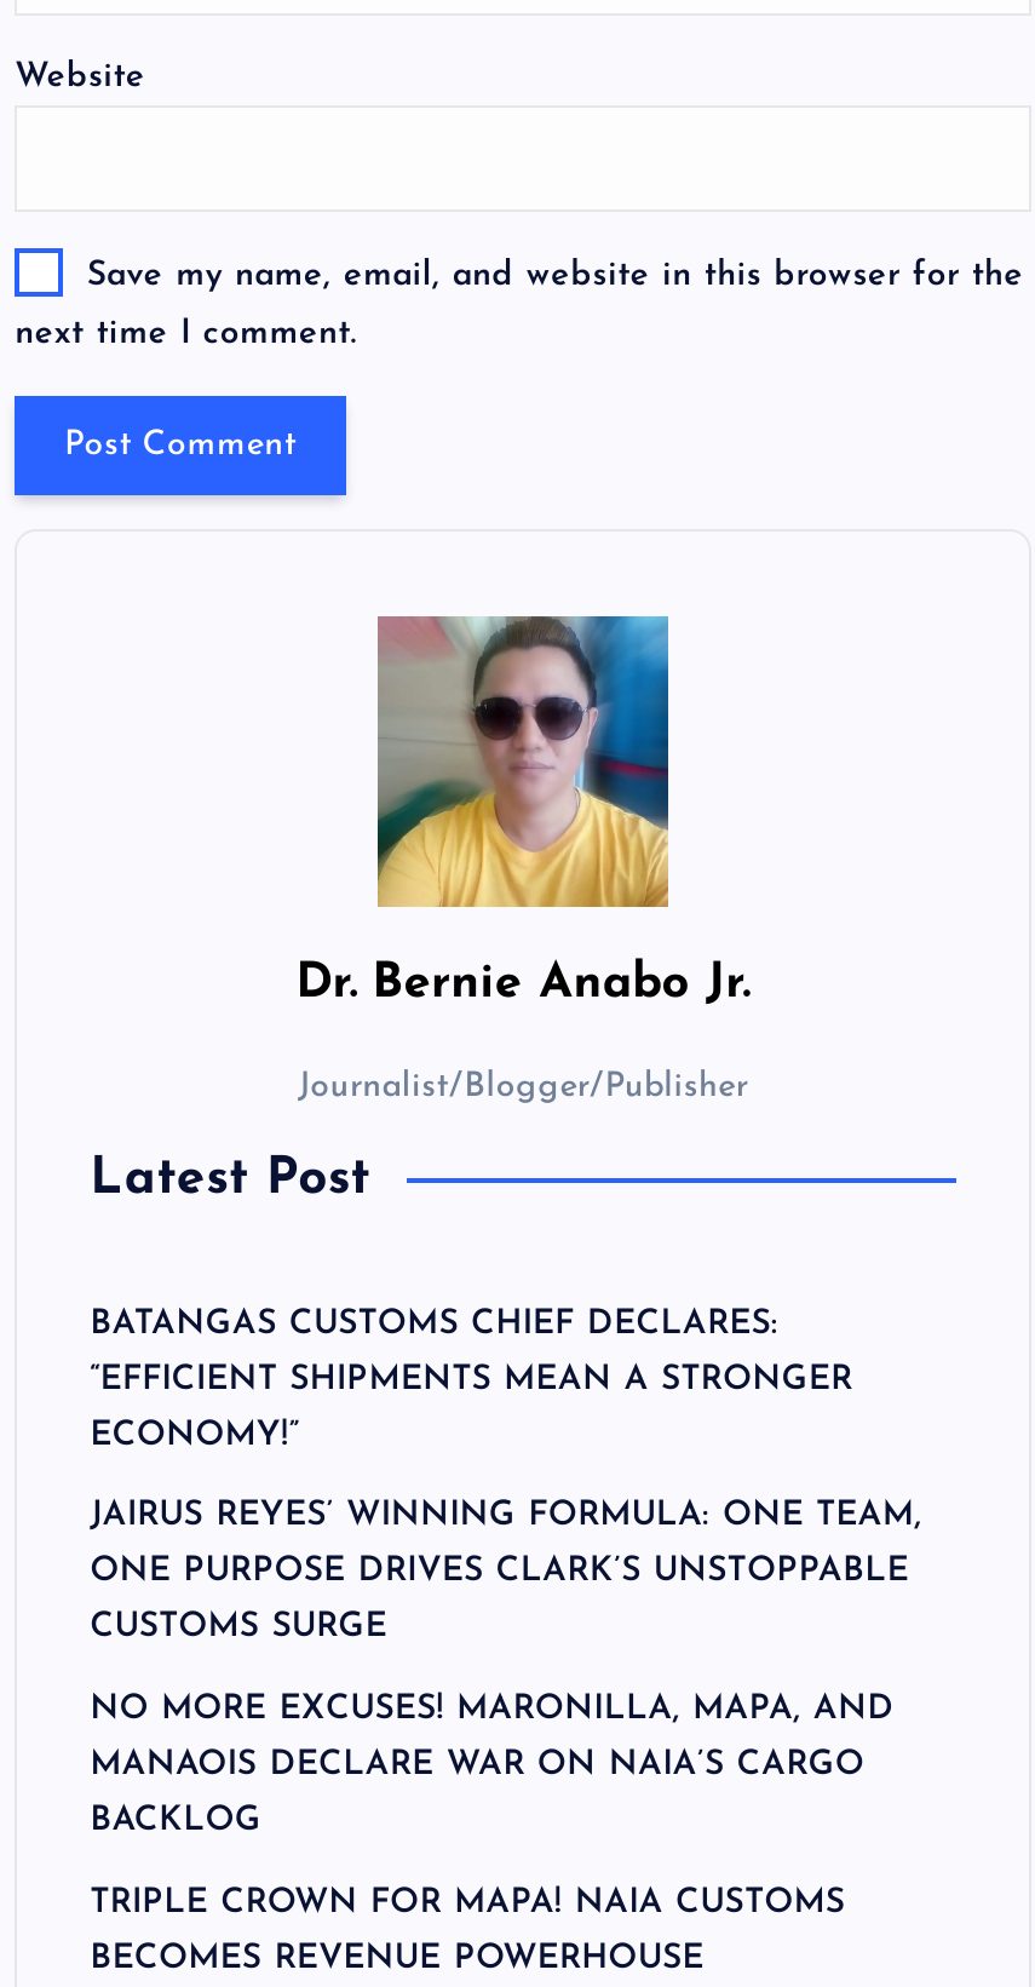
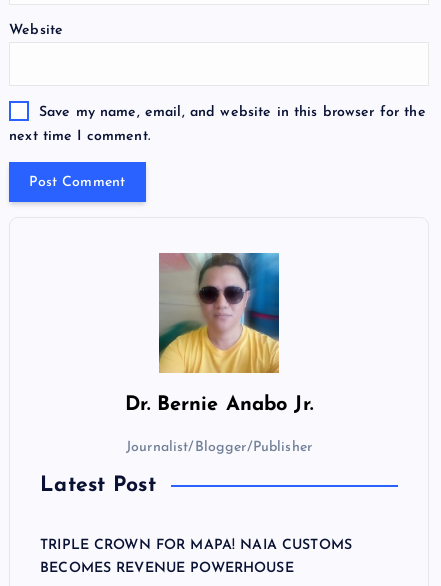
- BATANGAS CUSTOMS CHIEF DECLARES:
- “EFFICIENT SHIPMENTS MEAN A STRONGER
- ECONOMY!”
- JAIRUS REYES’ WINNING FORMULA: ONE TEAM,
- ONE PURPOSE DRIVES CLARK’S UNSTOPPABLE
- CUSTOMS SURGE
- NO MORE EXCUSES! MARONILLA, MAPA, AND
- MANAOIS DECLARE WAR ON NAIA’S CARGO
- BACKLOG
